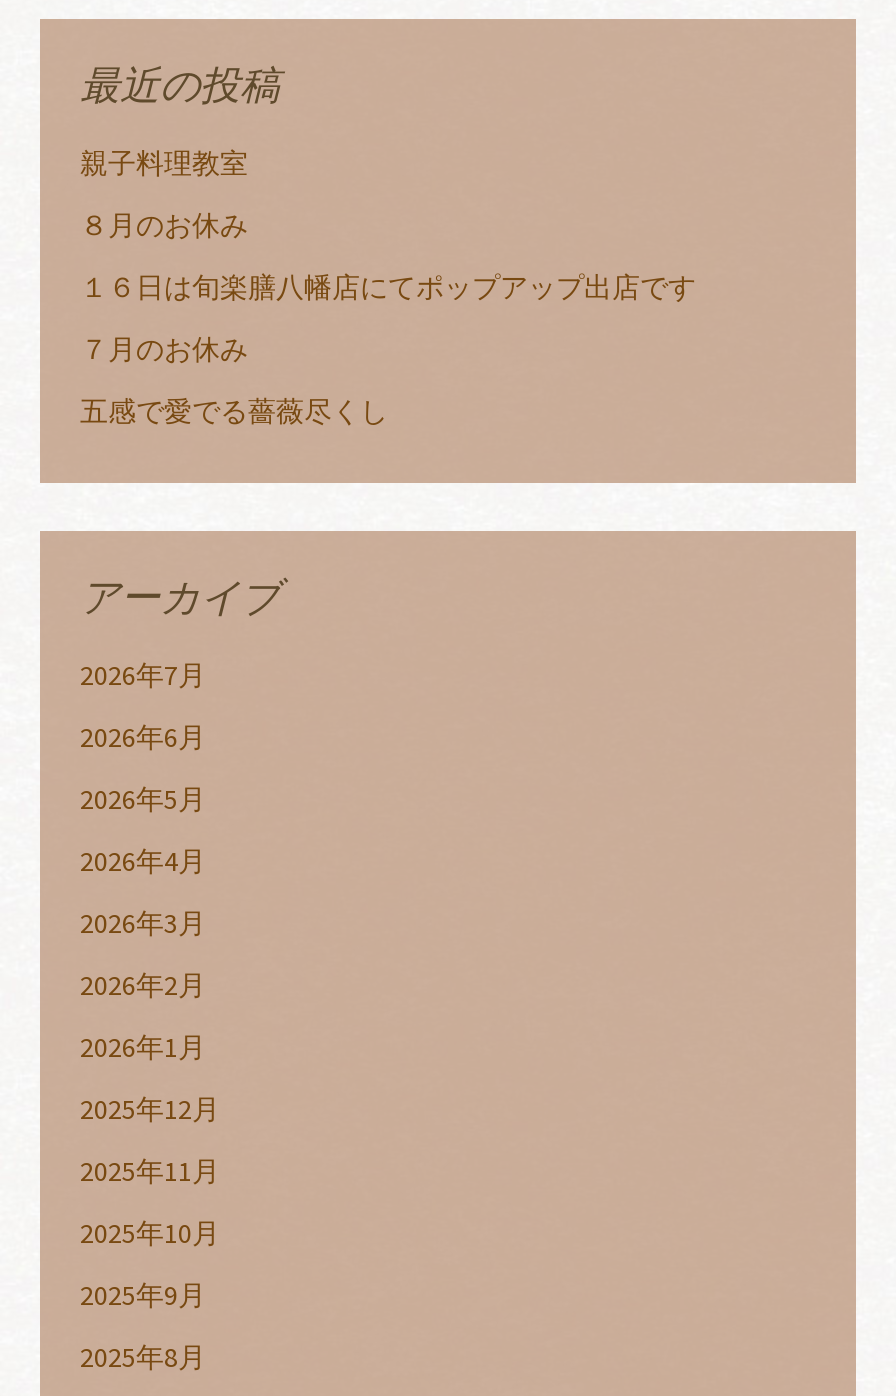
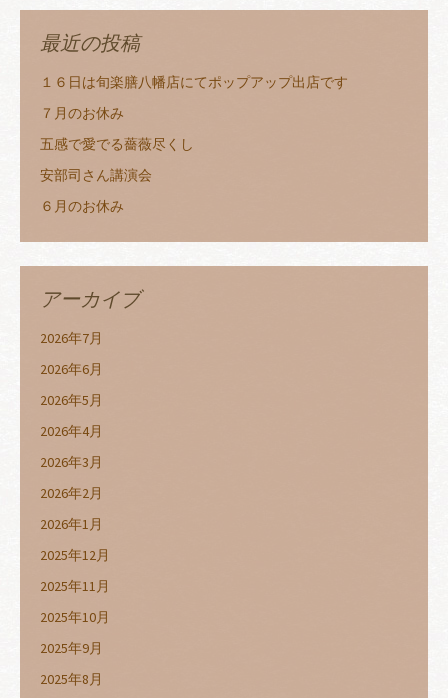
- 親子料理教室
- ８月のお休み

moved up: １６日は旬楽膳八幡店にてポップアップ出店です | ７月のお休み | 五感で愛でる薔薇尽くし

+ 安部司さん講演会
+ ６月のお休み
